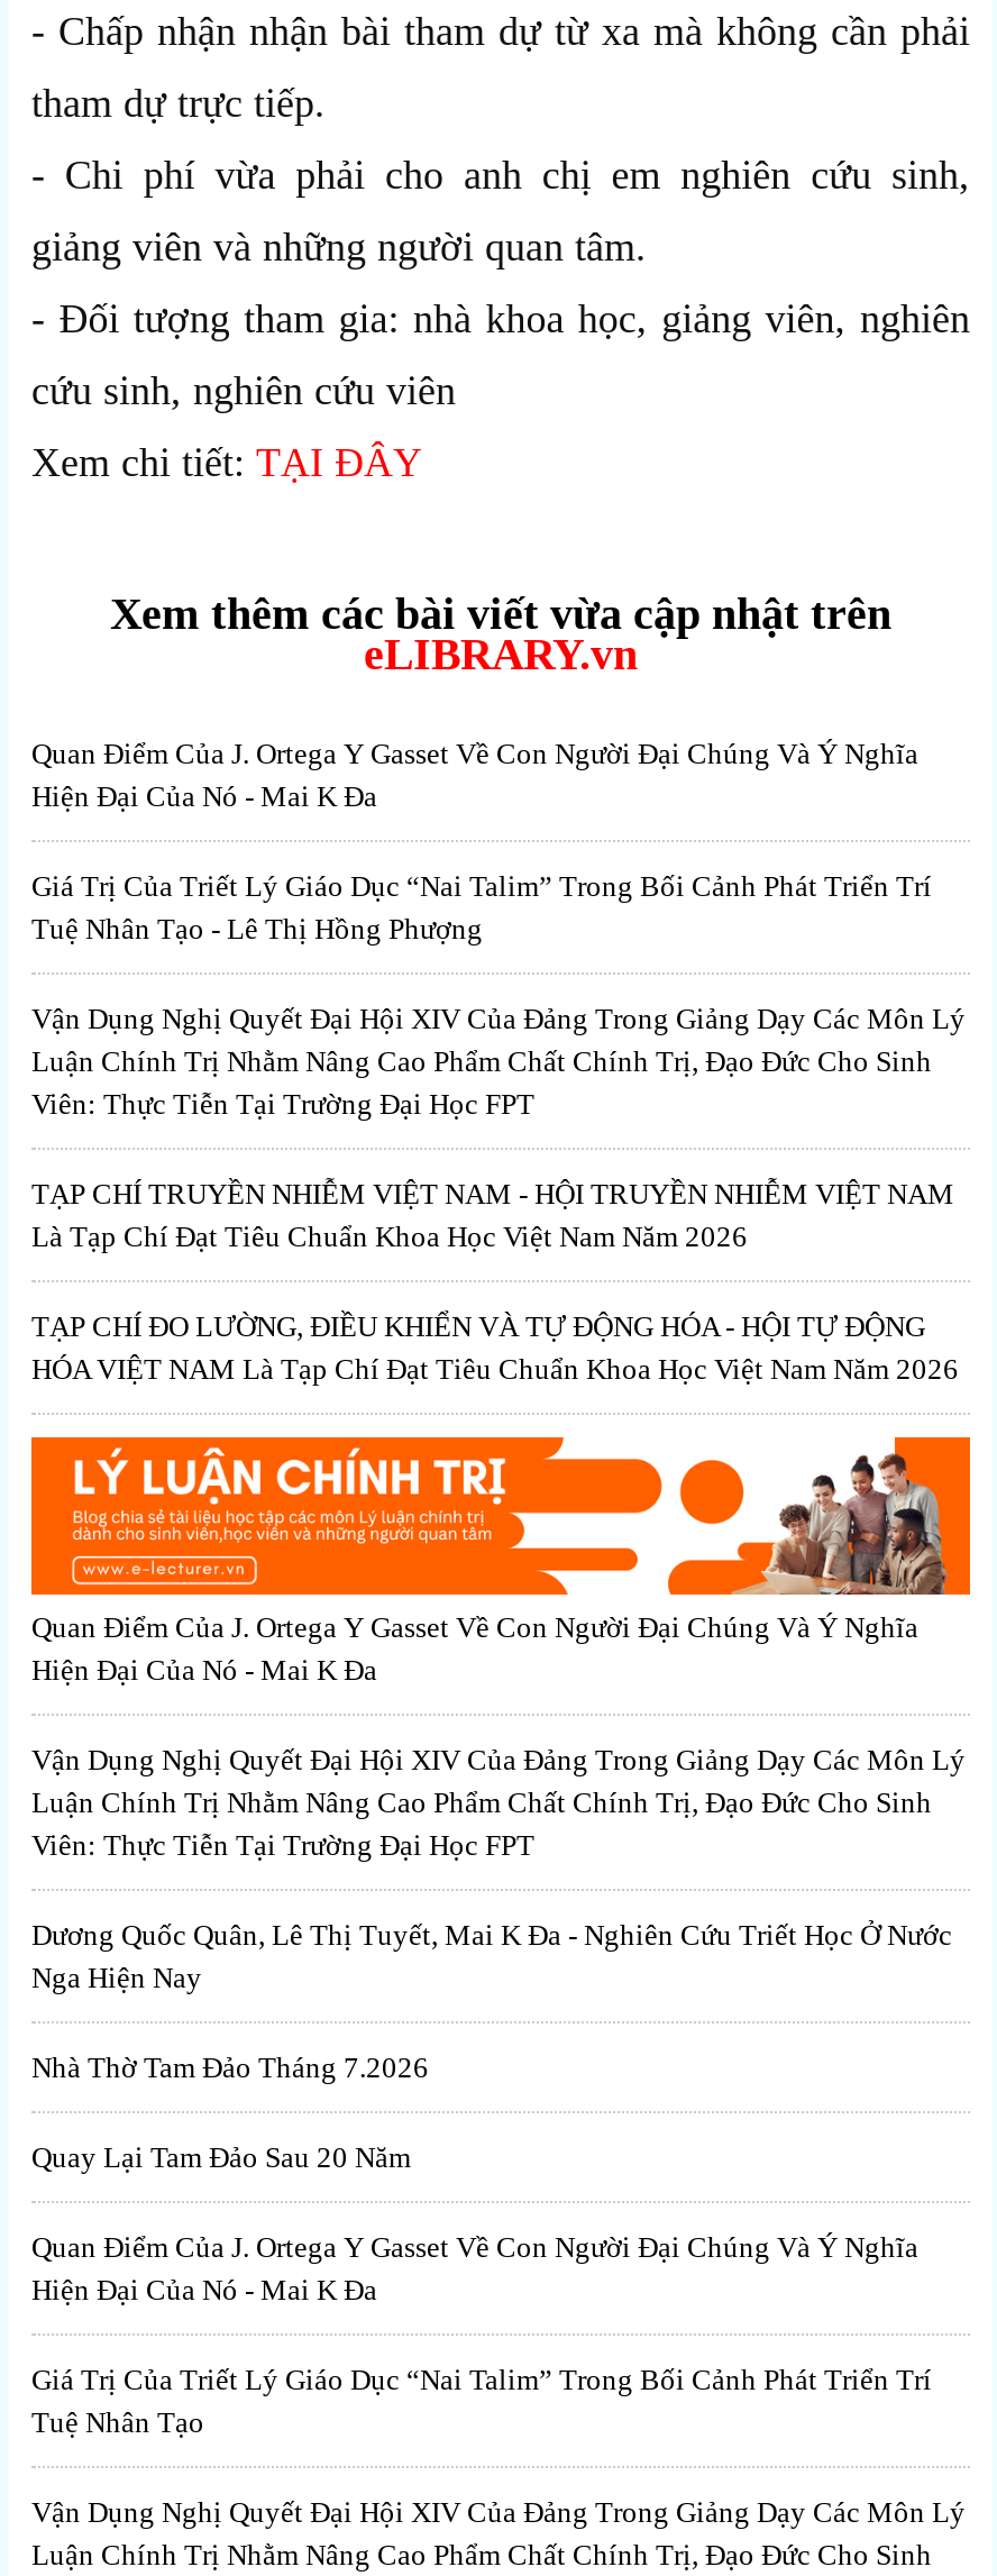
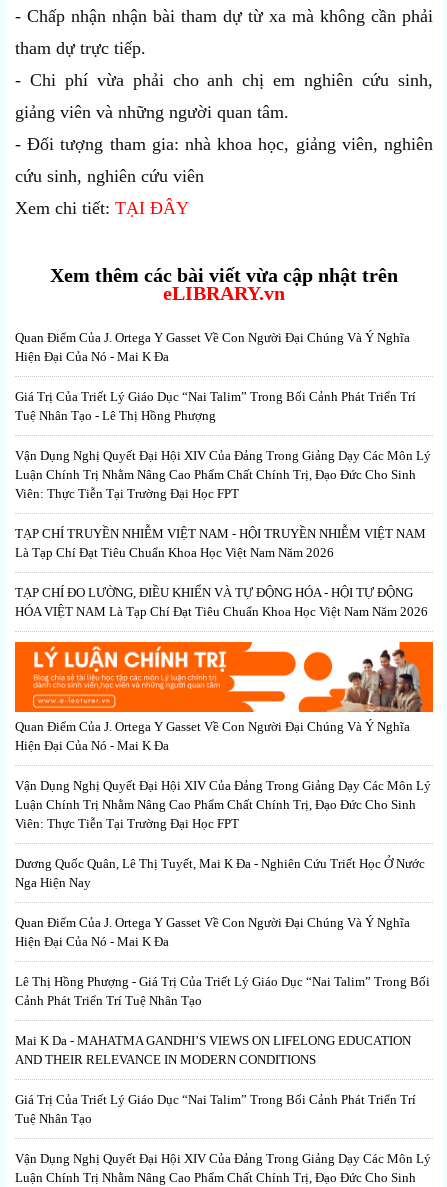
- Nhà Thờ Tam Đảo Tháng 7.2026
- Quay Lại Tam Đảo Sau 20 Năm

moved up: Quan Điểm Của J. Ortega Y Gasset Về Con Người Đại Chúng Và Ý Nghĩa | Hiện Đại Của Nó - Mai K Đa

+ Lê Thị Hồng Phượng - Giá Trị Của Triết Lý Giáo Dục “Nai Talim” Trong Bối
+ Cảnh Phát Triển Trí Tuệ Nhân Tạo
+ Mai K Da - MAHATMA GANDHI’S VIEWS ON LIFELONG EDUCATION
+ AND THEIR RELEVANCE IN MODERN CONDITIONS
